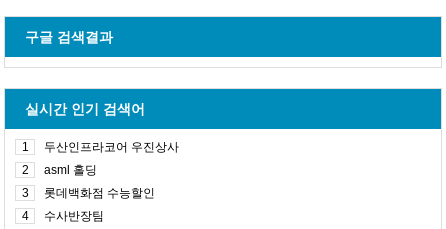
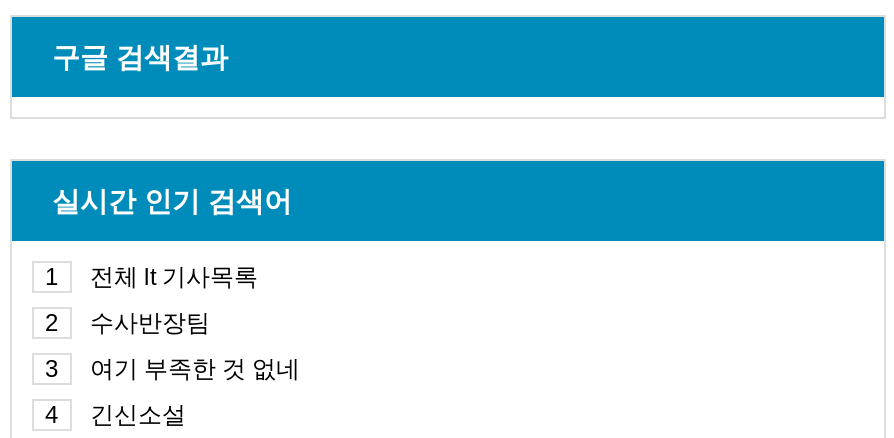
- 두산인프라코어 우진상사
+ 전체 lt 기사목록

- asml 홀딩

- 롯데백화점 수능할인
+ 여기 부족한 것 없네

moved up: 수사반장팀

+ 긴신소설
